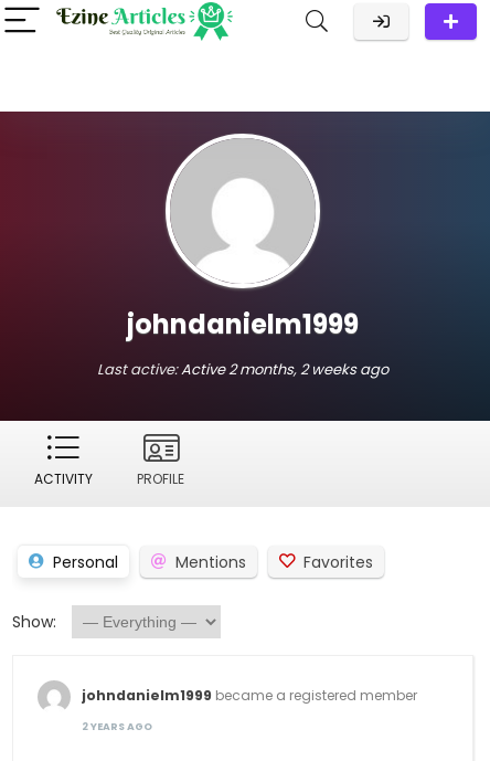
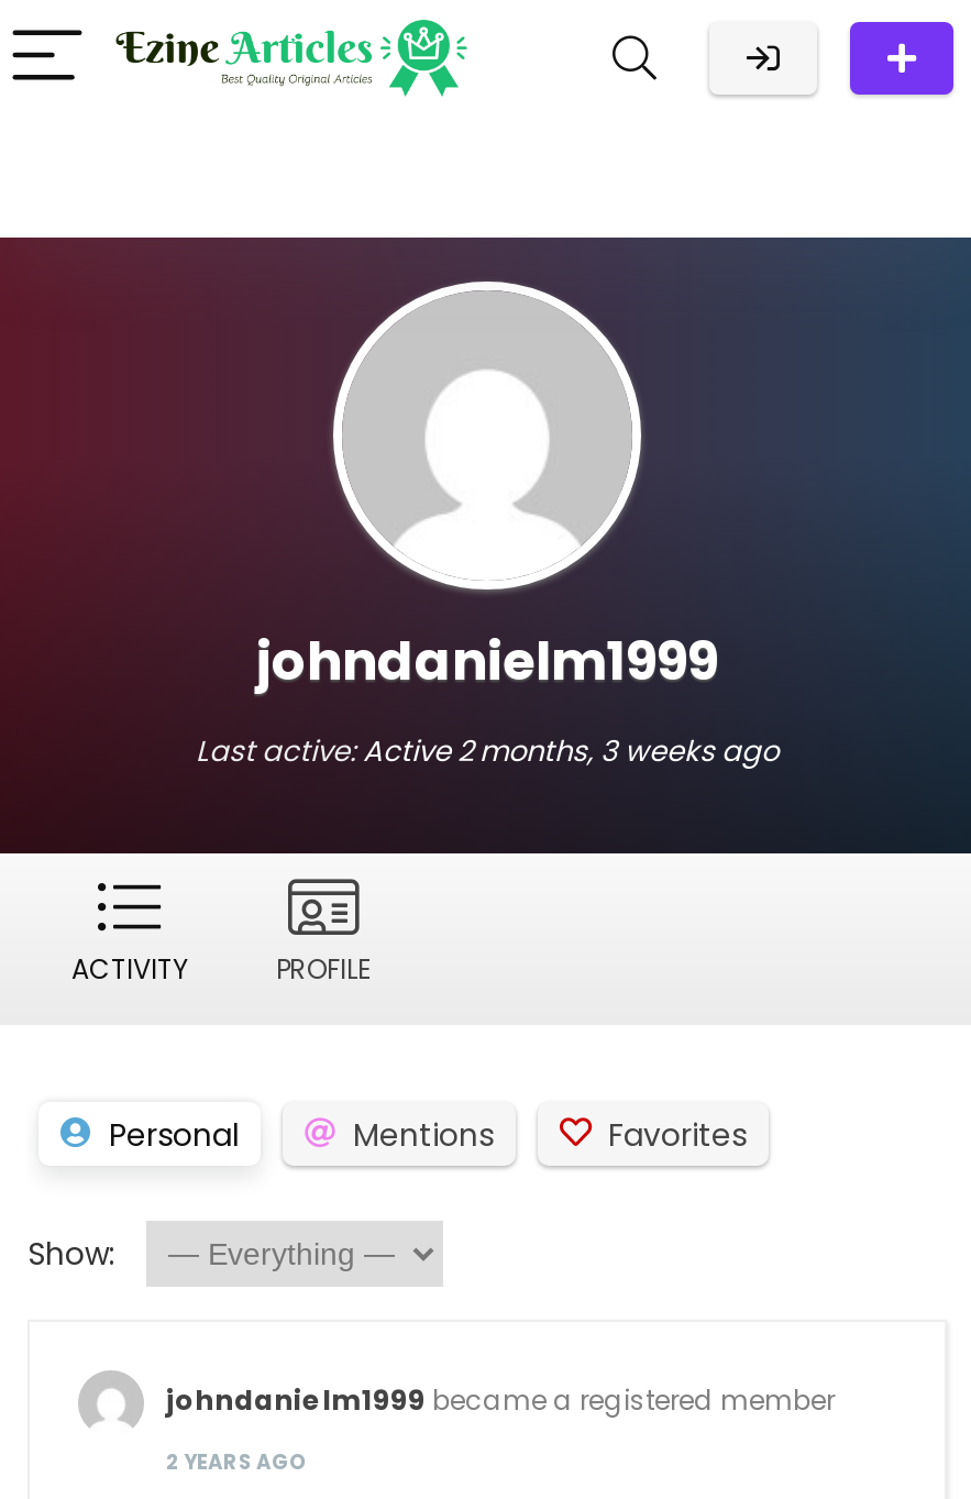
- Last active:Active 2 months, 2 weeks ago
+ Last active:Active 2 months, 3 weeks ago
